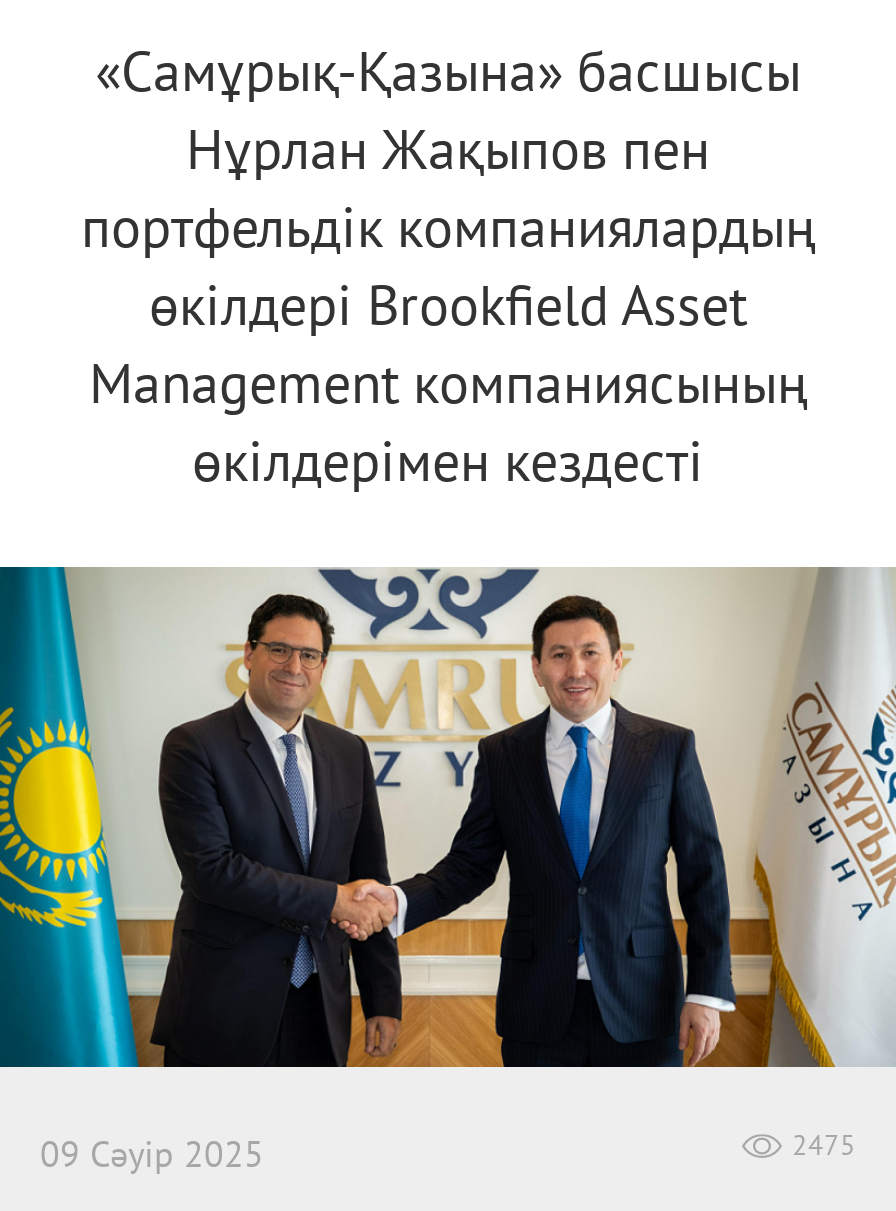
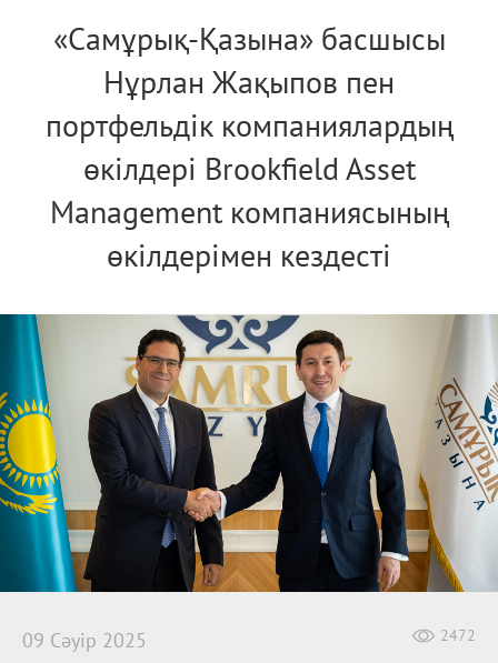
- 2475
+ 2472
